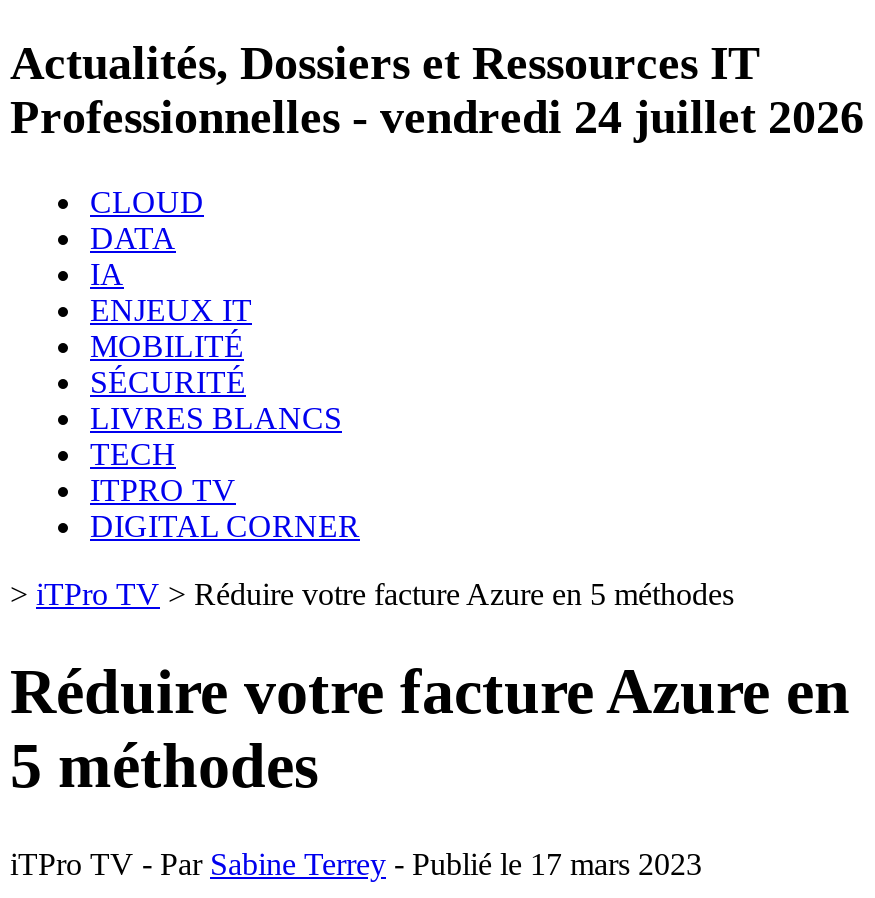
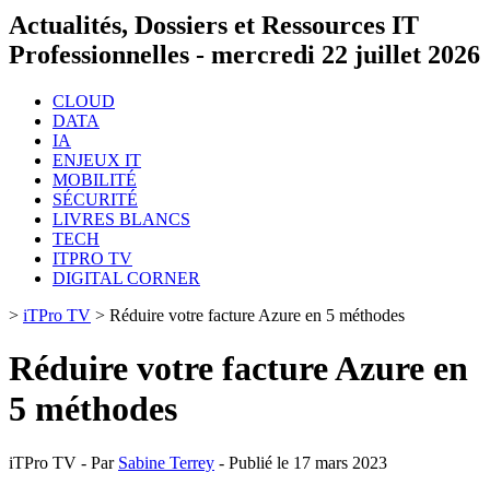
- Professionnelles - vendredi 24 juillet 2026
+ Professionnelles - mercredi 22 juillet 2026
